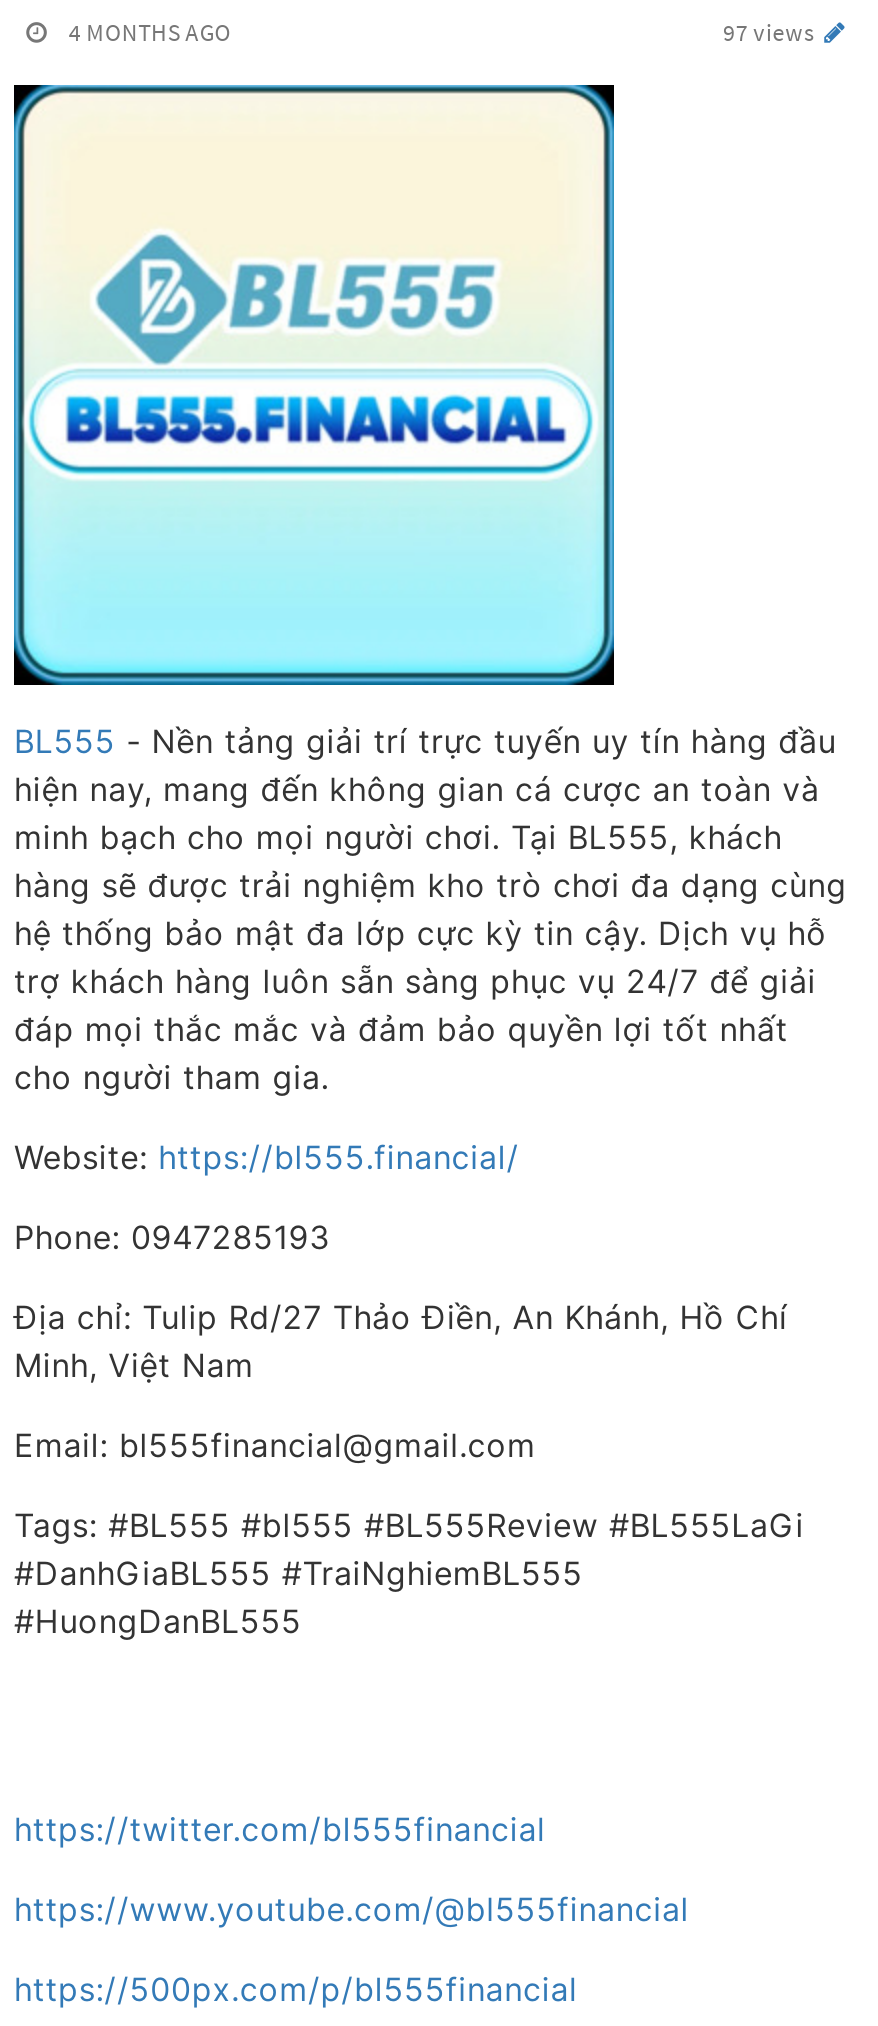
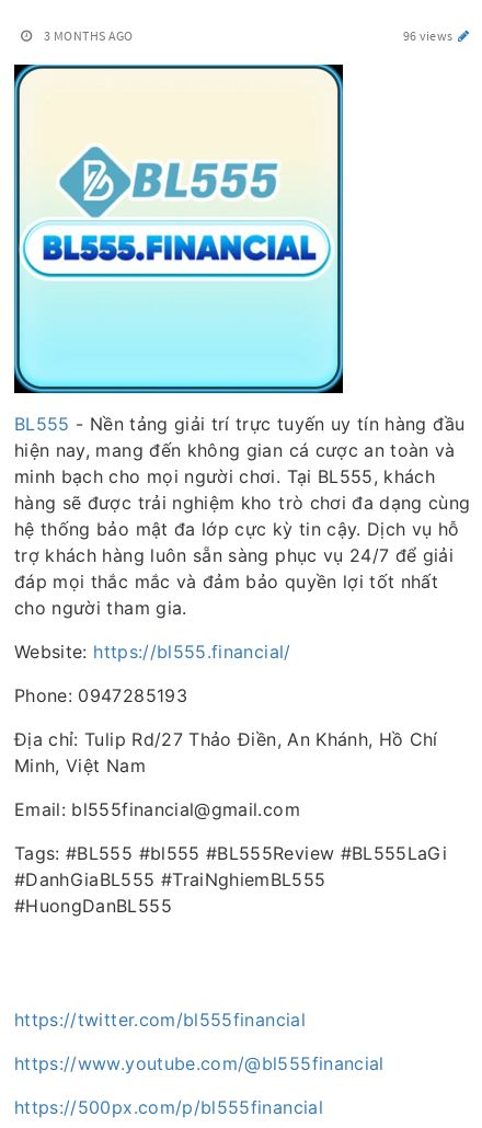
- 4 MONTHS AGO
+ 3 MONTHS AGO

- 97 views
+ 96 views
